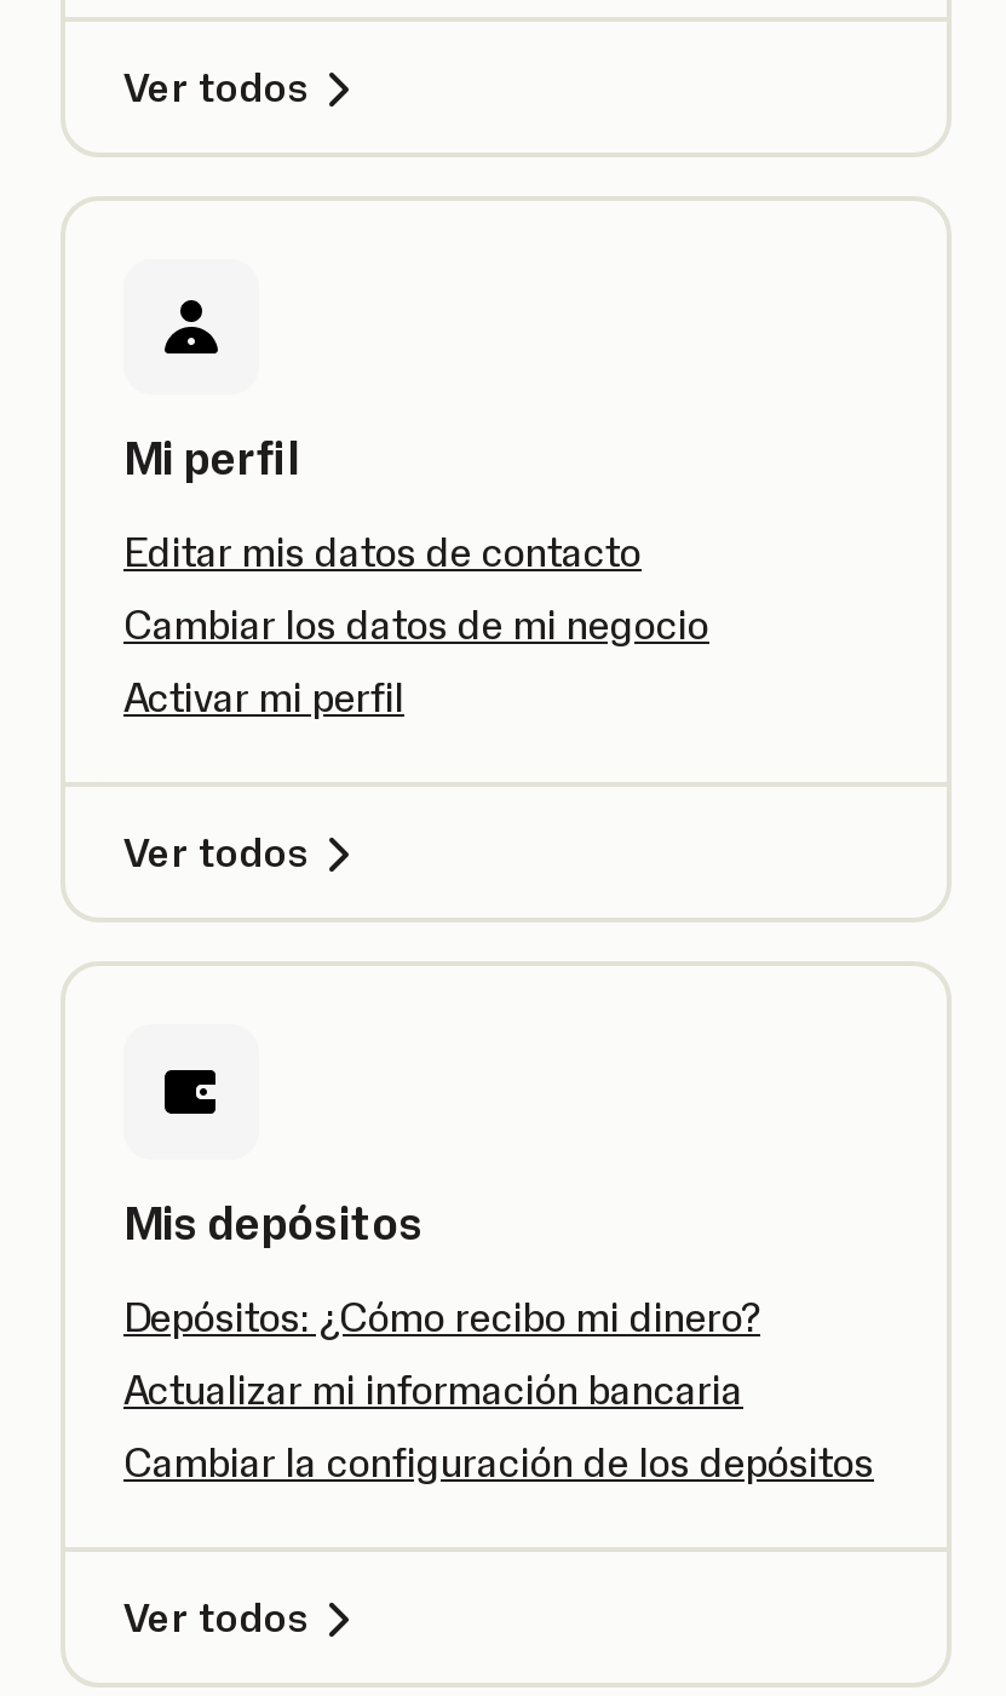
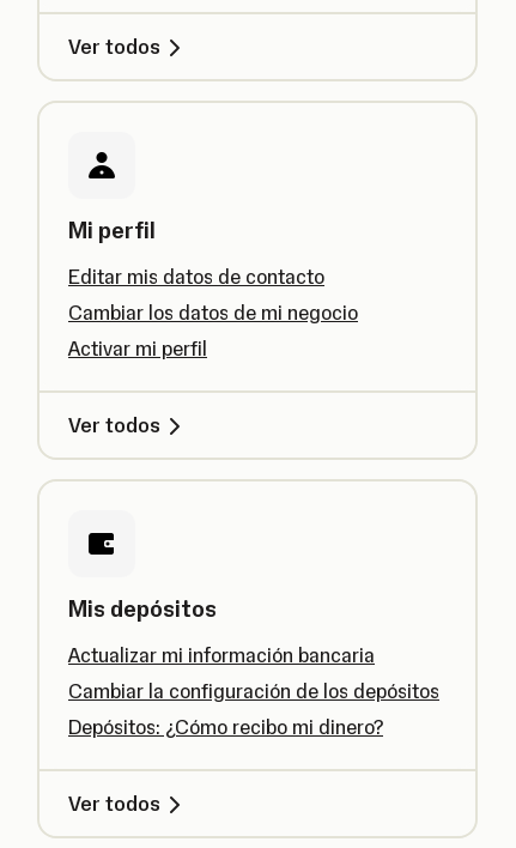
moved down: Depósitos: ¿Cómo recibo mi dinero?

moved up: Actualizar mi información bancaria | Cambiar la configuración de los depósitos
